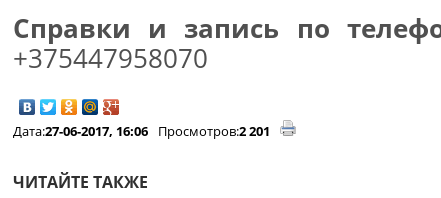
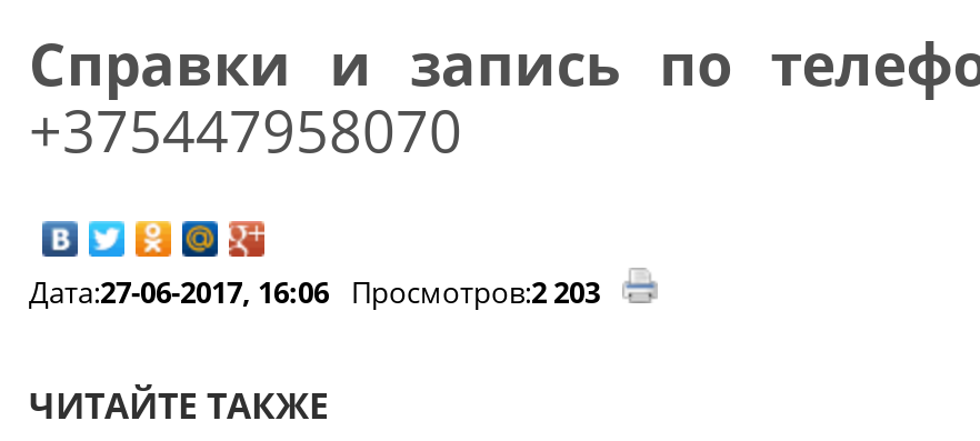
- Дата:27-06-2017, 16:06 Просмотров:2 201
+ Дата:27-06-2017, 16:06 Просмотров:2 203
